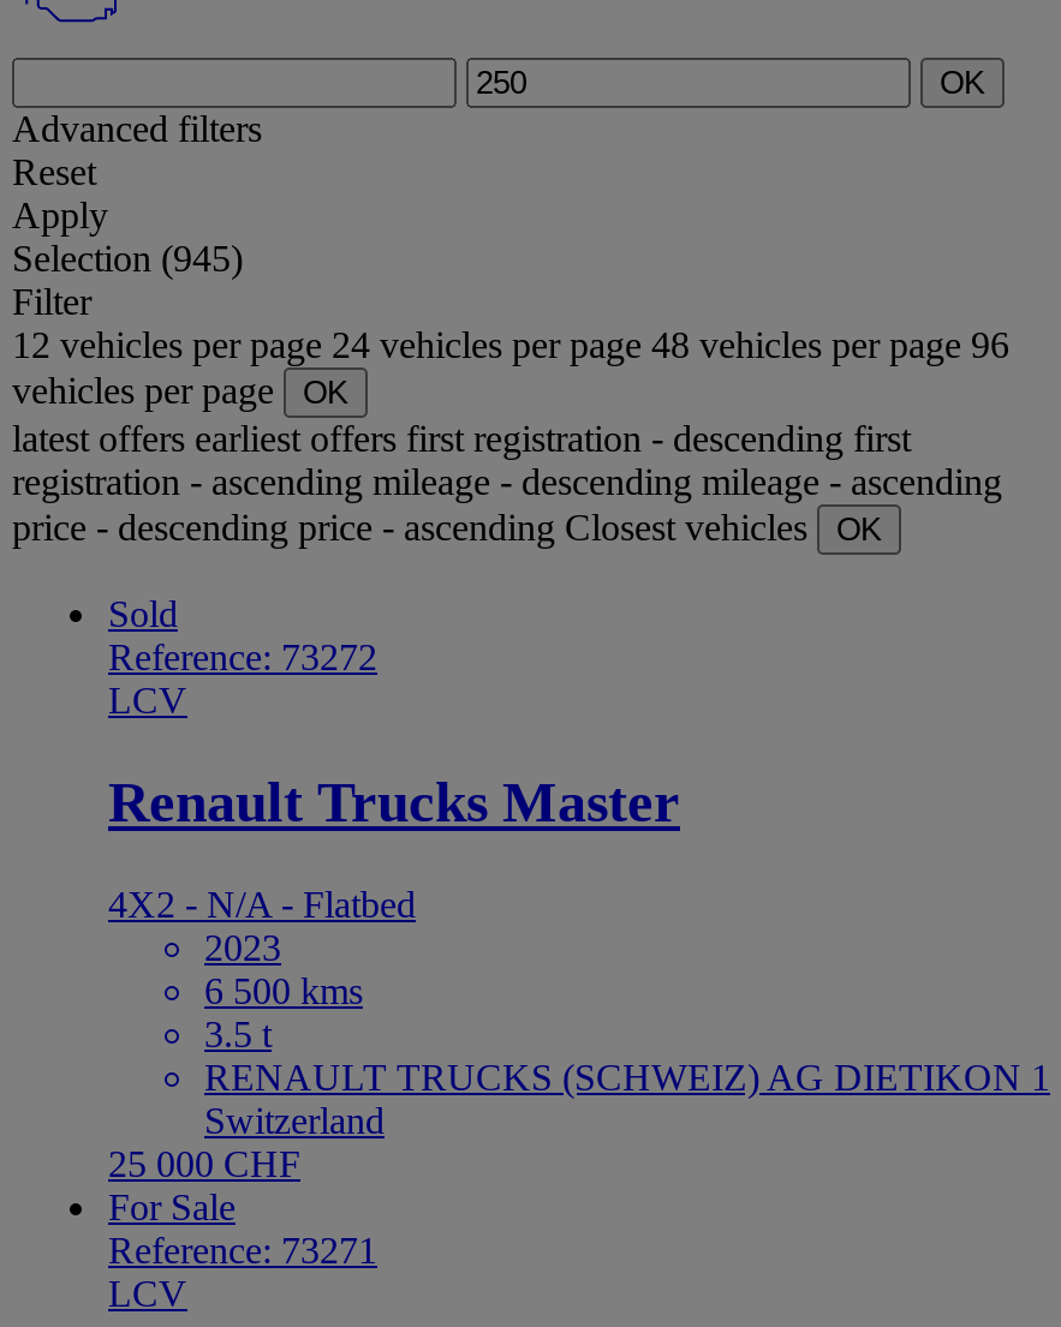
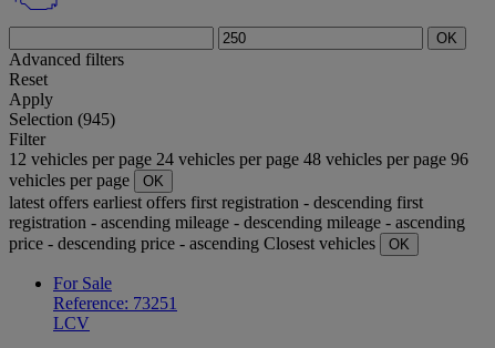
- Sold
- Reference: 73272
- LCV
- Renault Trucks Master
- 4X2 - N/A - Flatbed
- 2023
- 6 500 kms
- 3.5 t
- RENAULT TRUCKS (SCHWEIZ) AG DIETIKON 1
- Switzerland
- 25 000 CHF

- Reference: 73271
+ Reference: 73251
